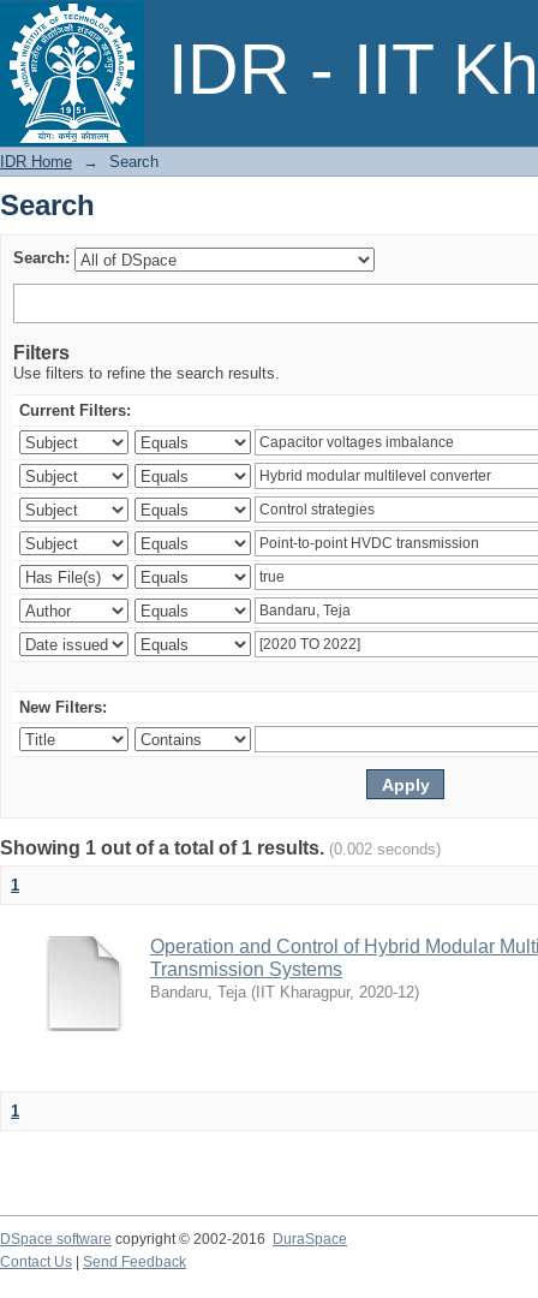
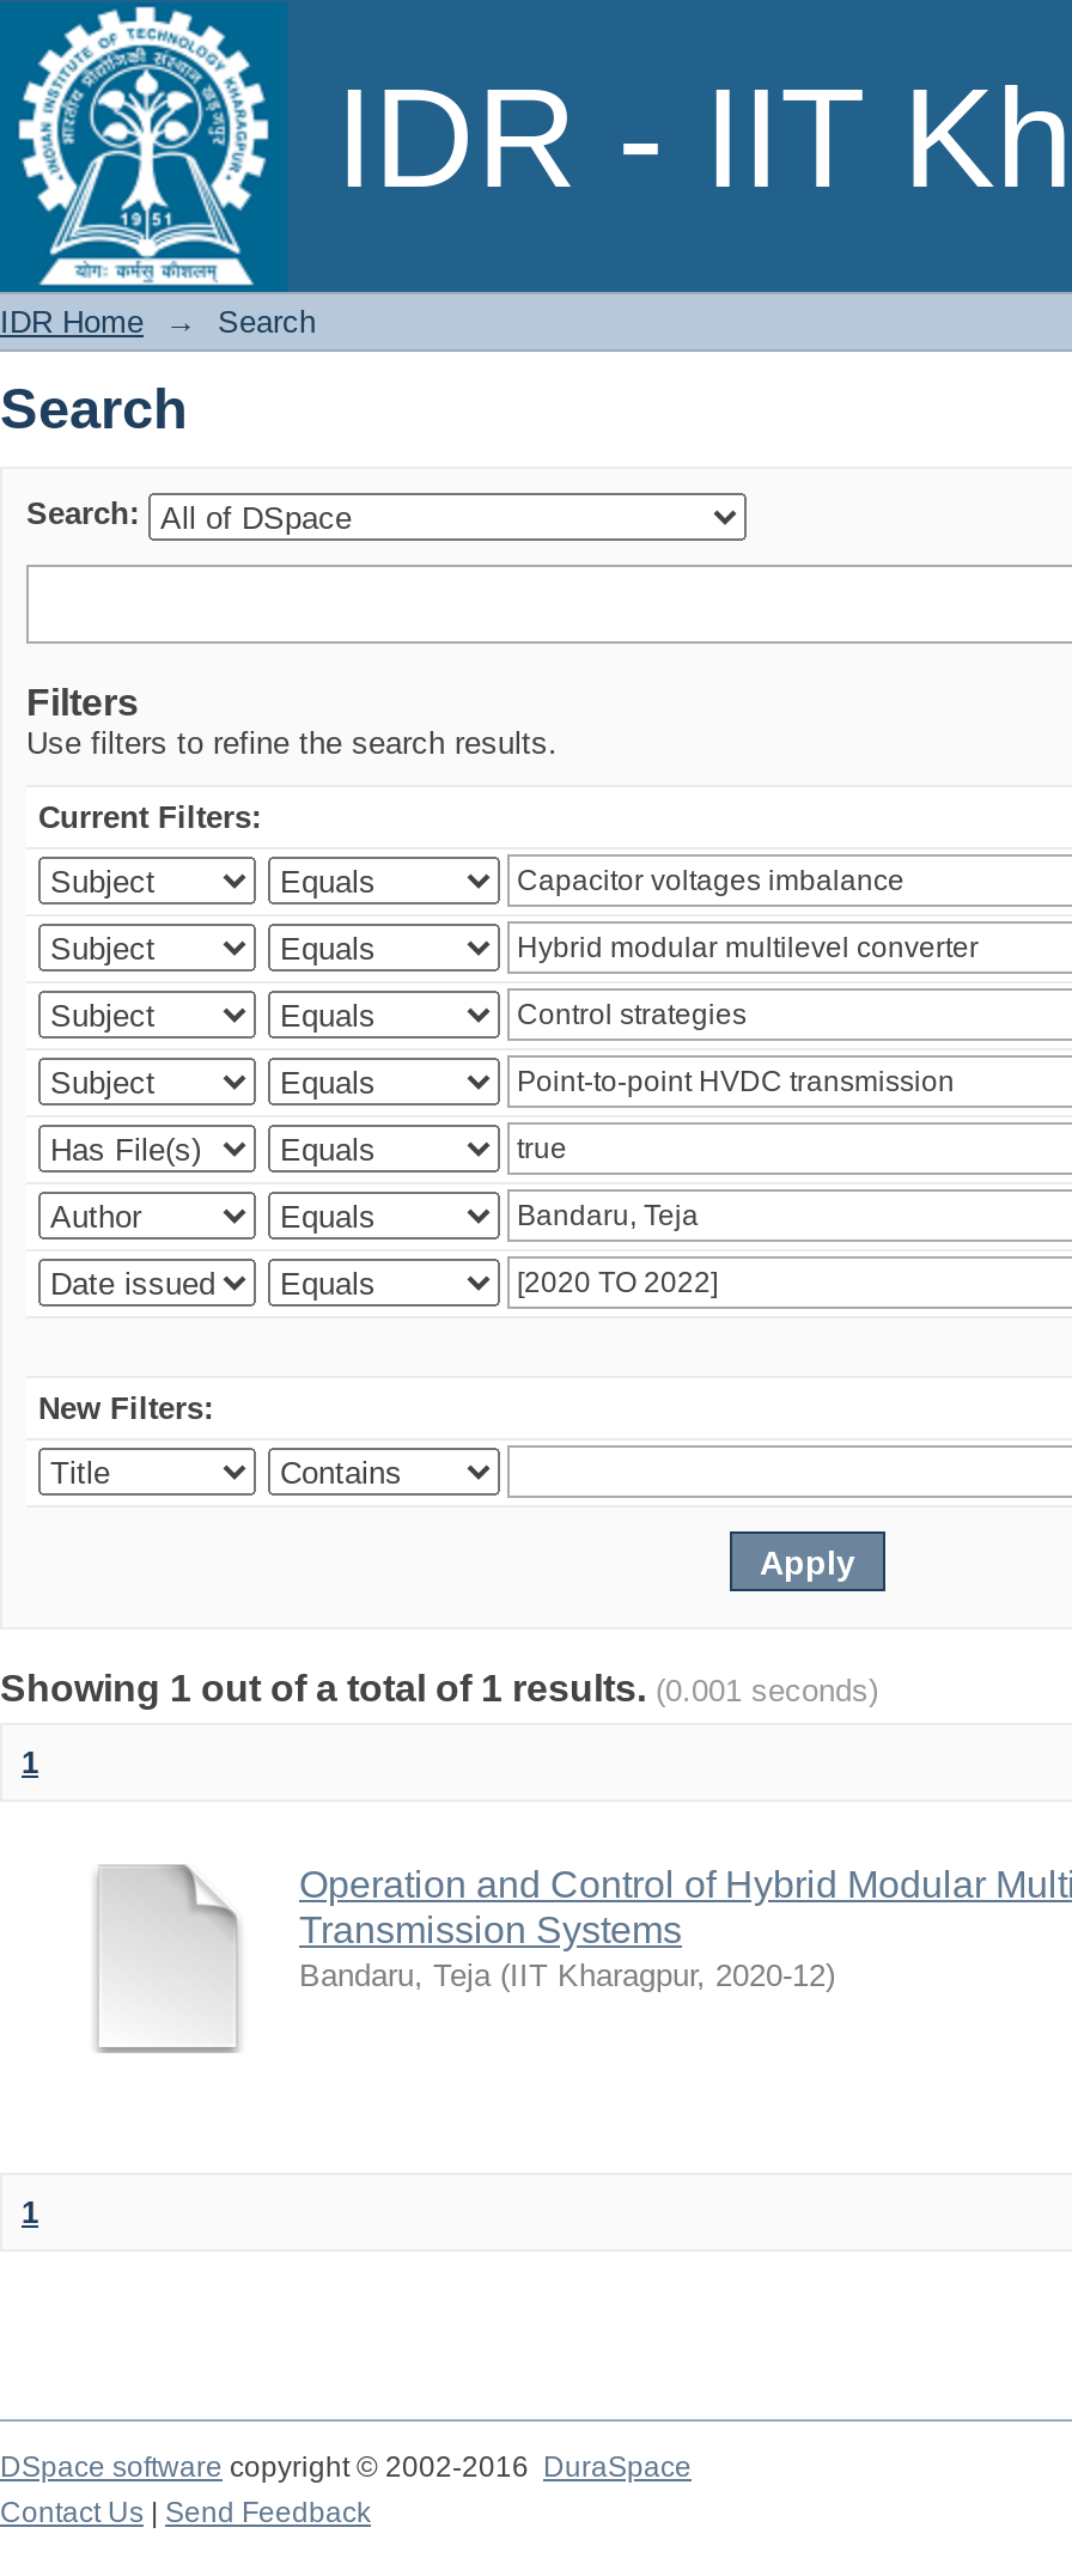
- Showing 1 out of a total of 1 results. (0.002 seconds)
+ Showing 1 out of a total of 1 results. (0.001 seconds)
